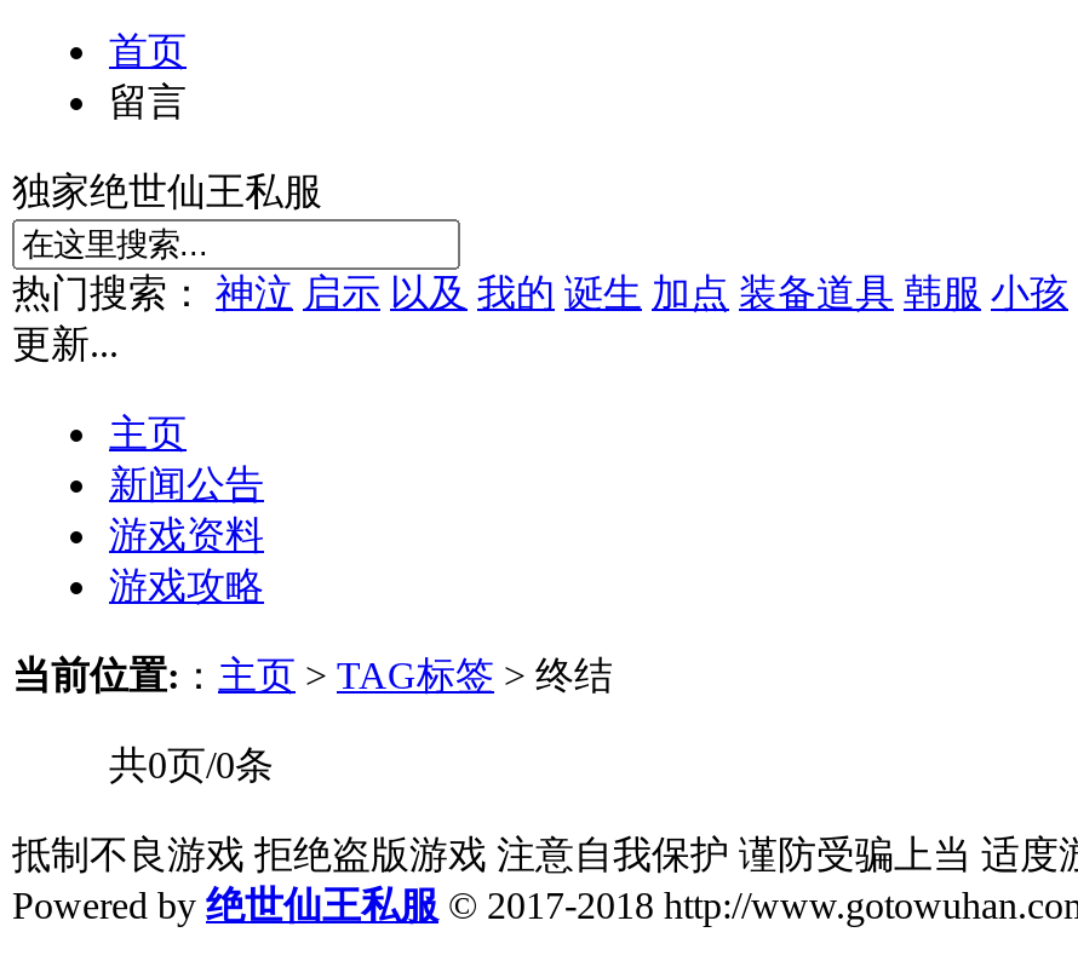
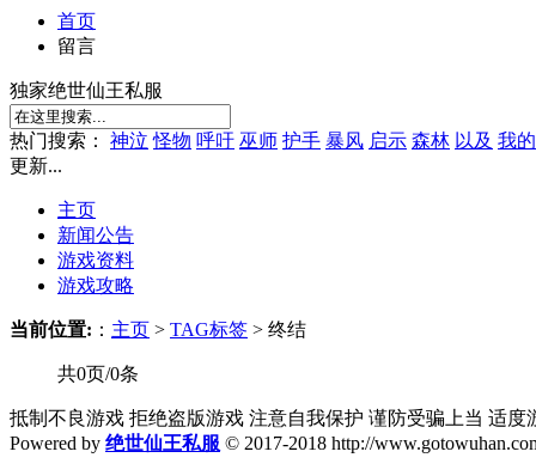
- 热门搜索：神泣 启示 以及 我的 诞生 加点 装备道具 韩服 小孩
+ 热门搜索：神泣 怪物 呼吁 巫师 护手 暴风 启示 森林 以及 我的
